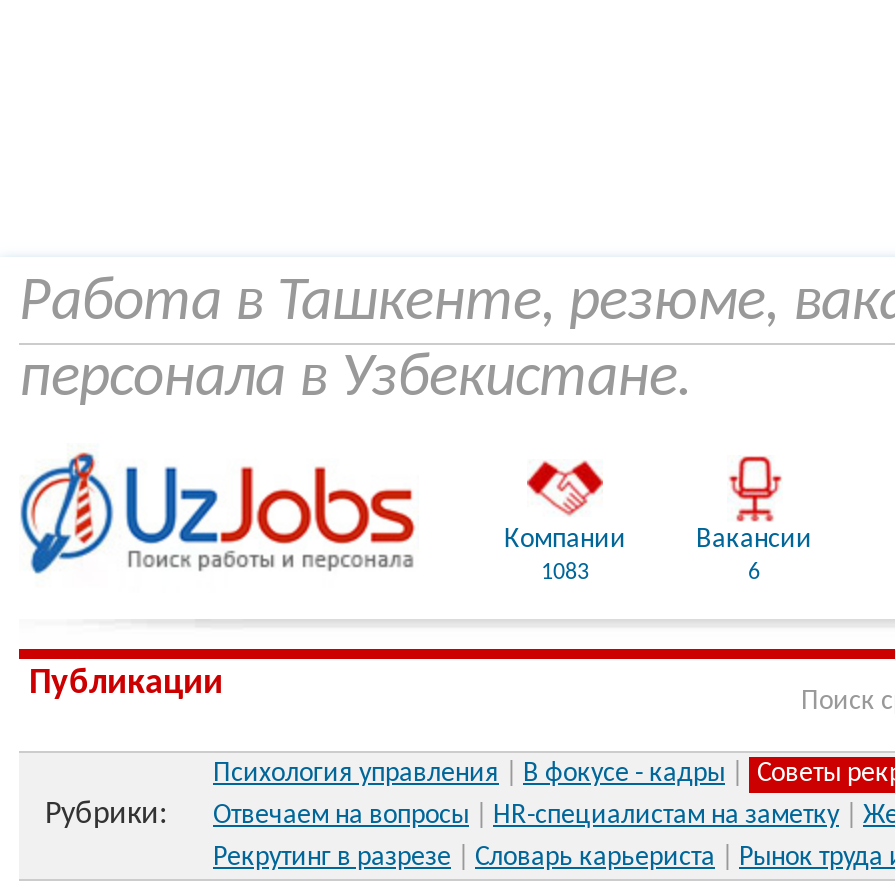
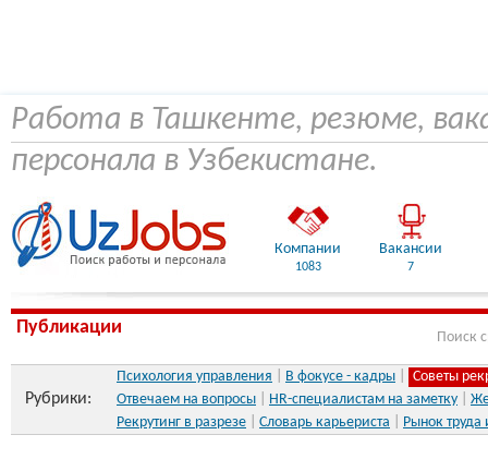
- 6
+ 7
